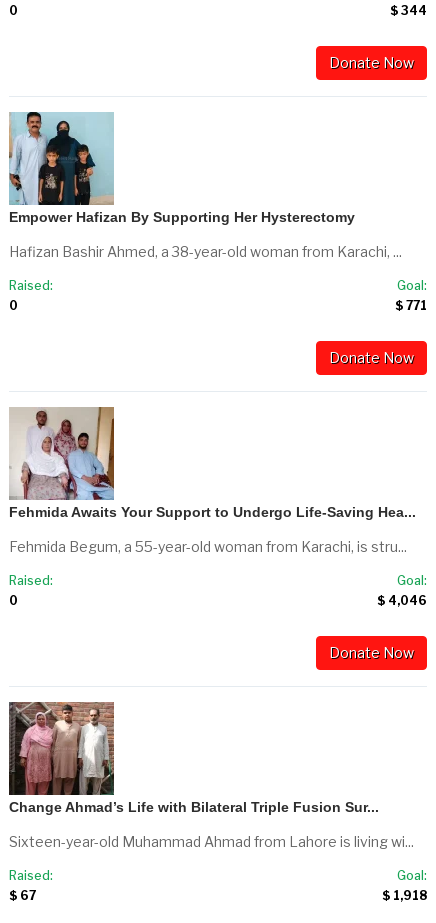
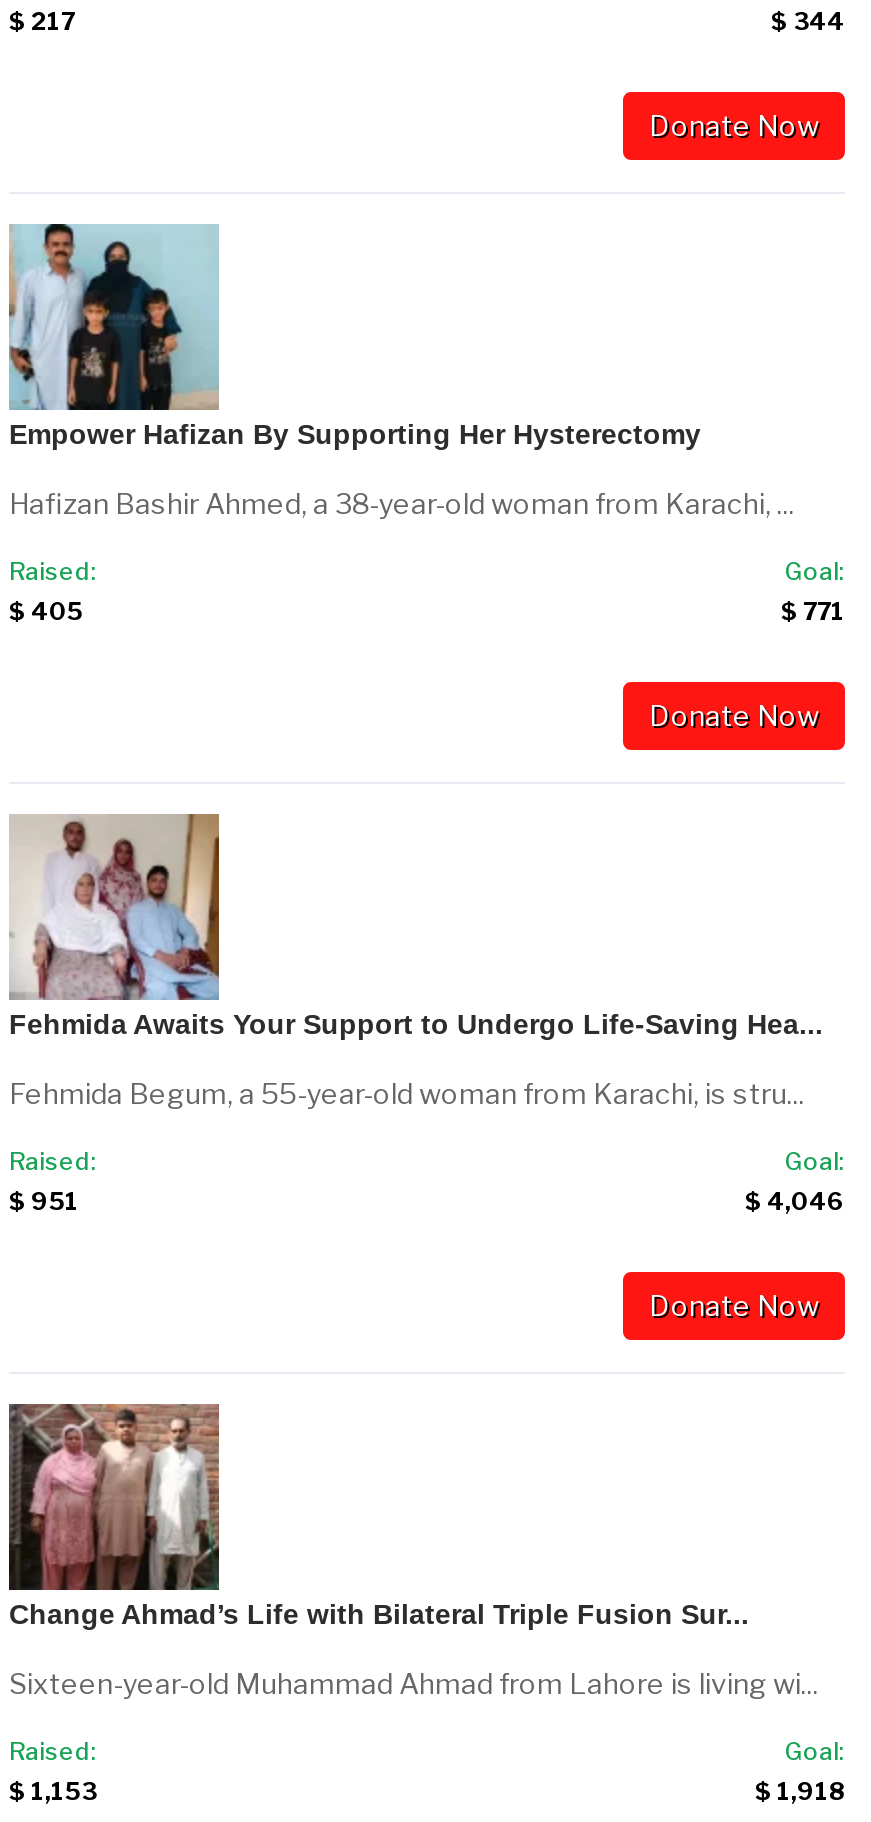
- 0
+ $ 217

- 0
+ $ 405

- 0
+ $ 951

- $ 67
+ $ 1,153
